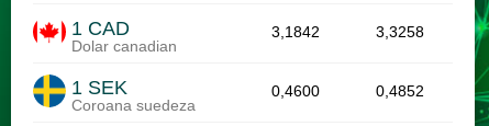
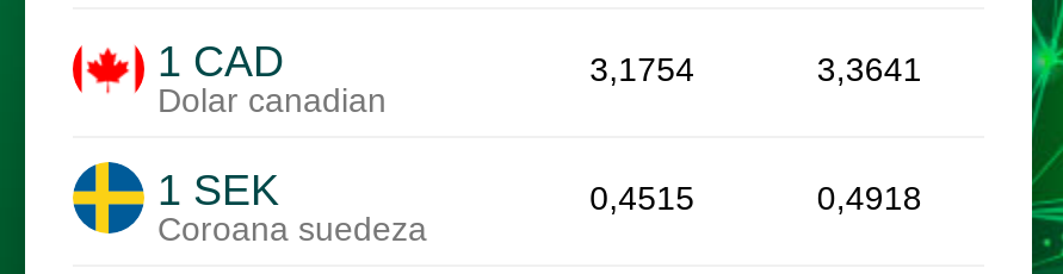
- 3,1842
+ 3,1754

- 3,3258
+ 3,3641

- 0,4600
+ 0,4515

- 0,4852
+ 0,4918
